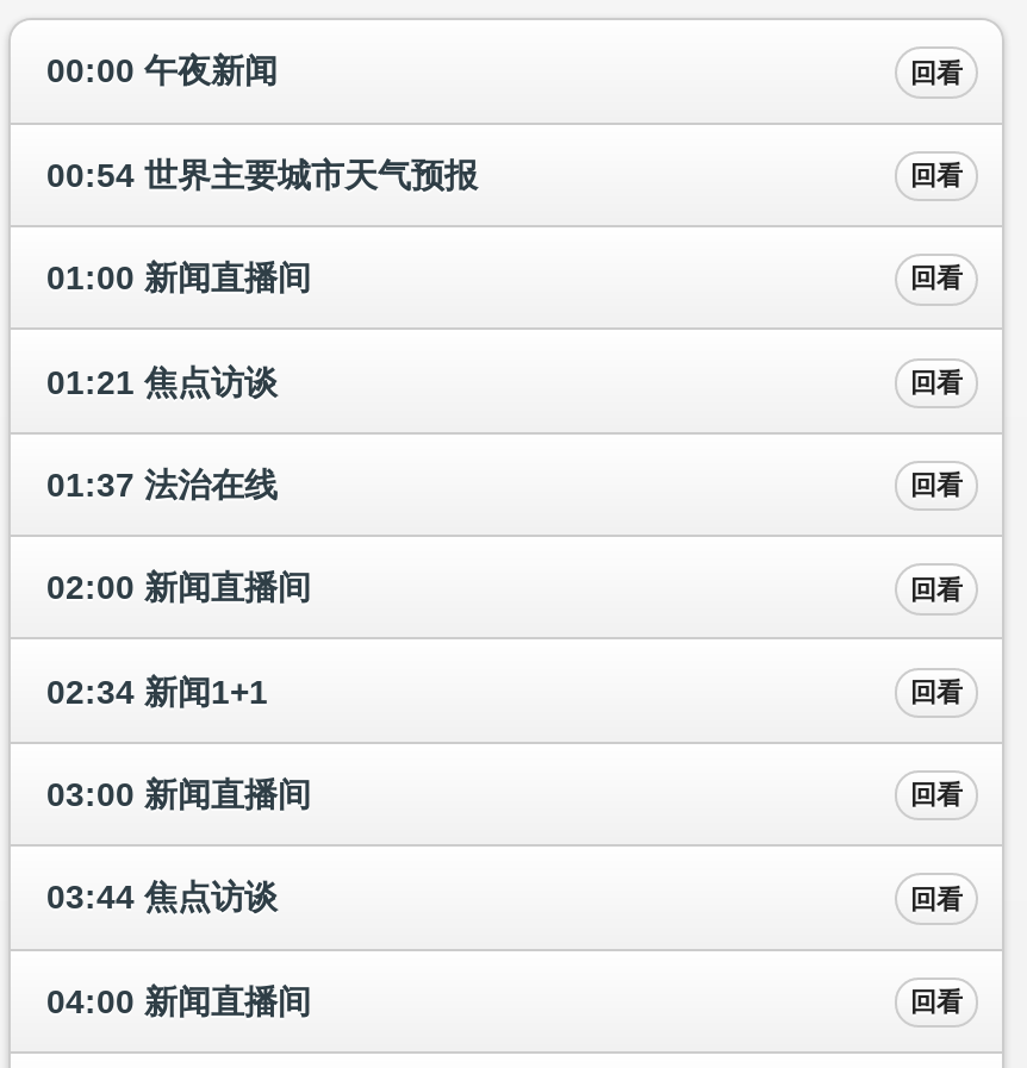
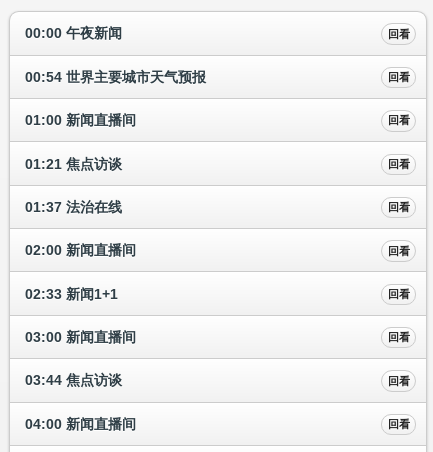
- 02:34 新闻1+1
+ 02:33 新闻1+1
